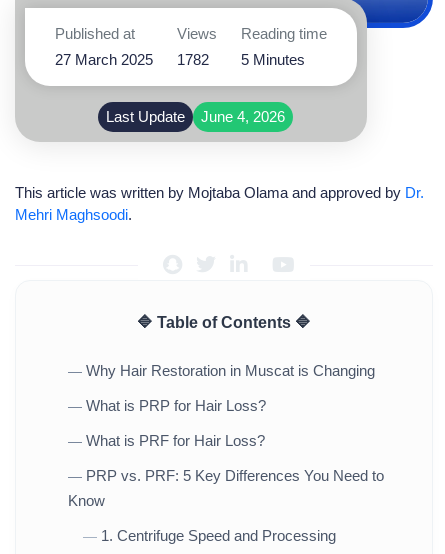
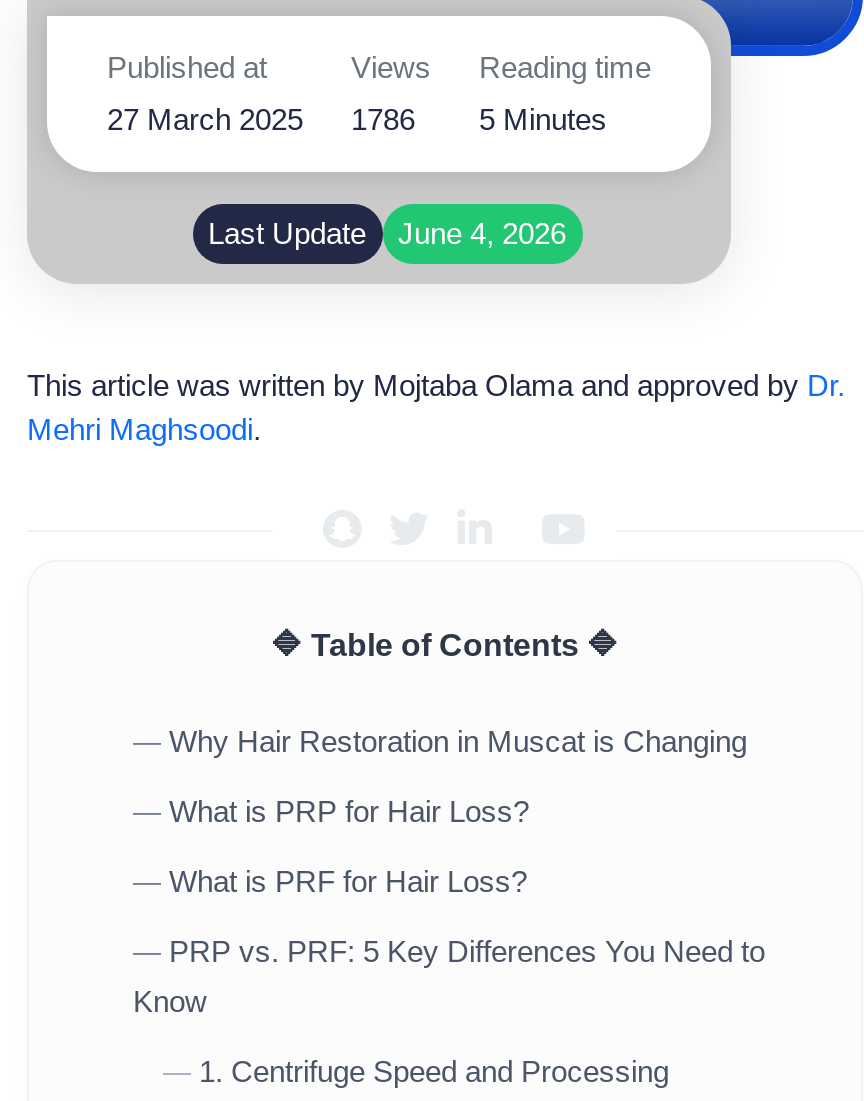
- 27 March 2025 1782 5 Minutes
+ 27 March 2025 1786 5 Minutes
